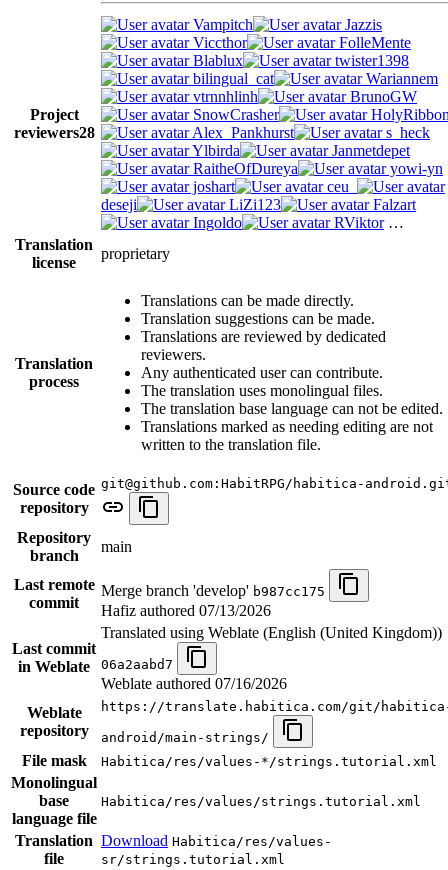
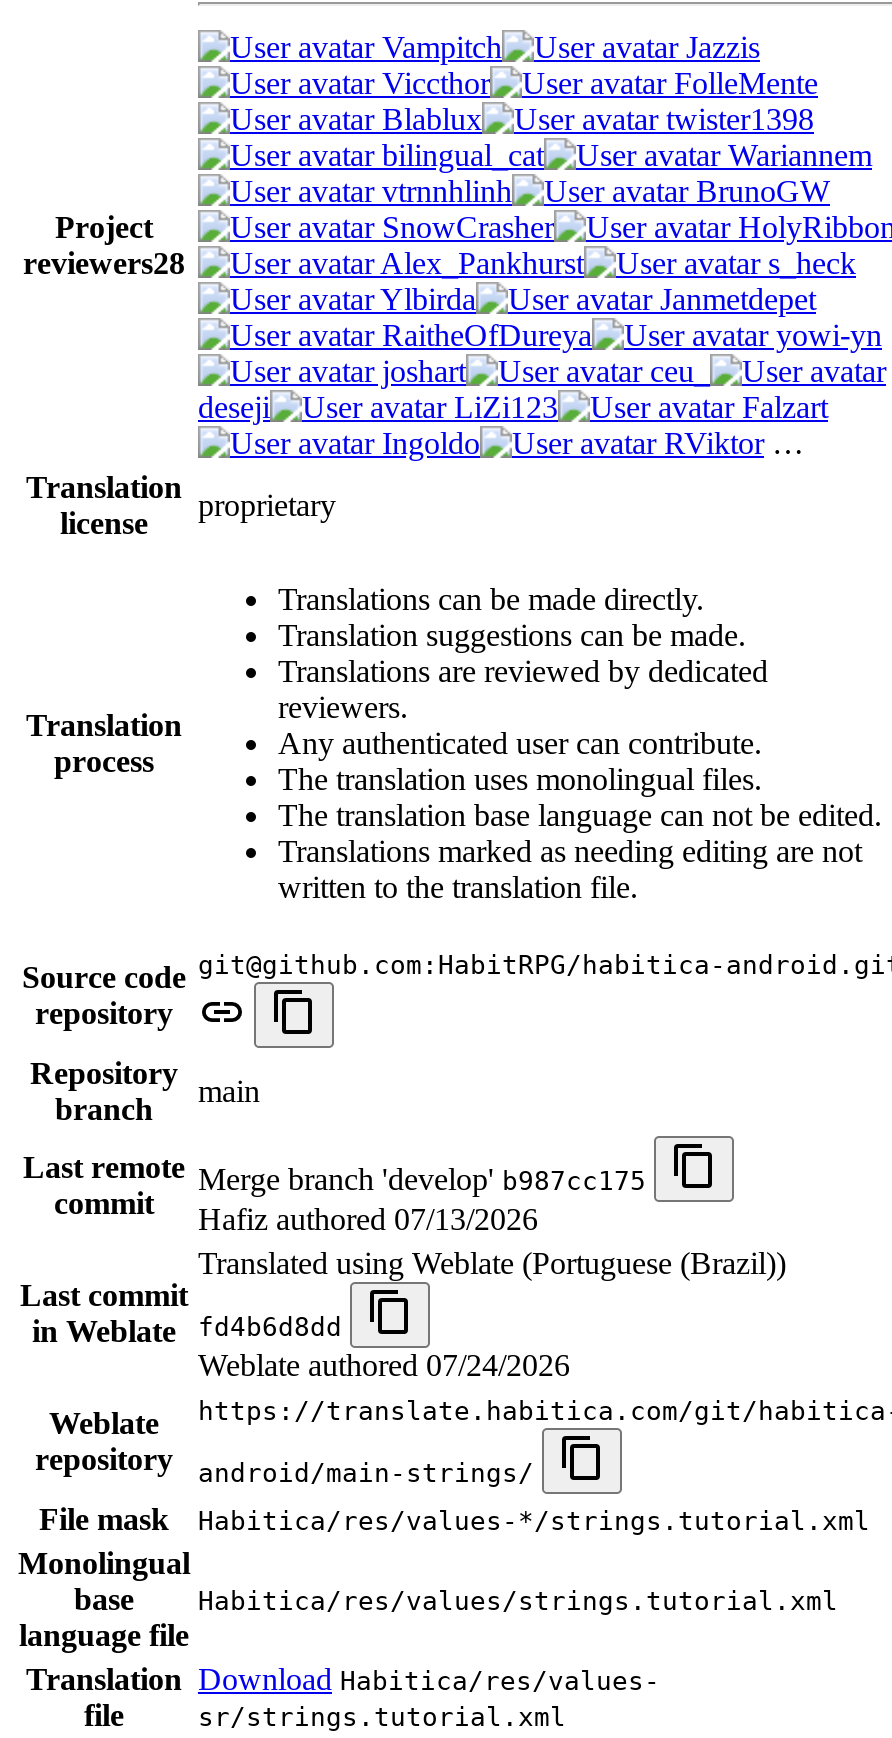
- Translated using Weblate (English (United Kingdom))
+ Translated using Weblate (Portuguese (Brazil))

- 06a2aabd7
- Weblate authored07/16/2026
+ fd4b6d8dd
+ Weblate authored07/24/2026
